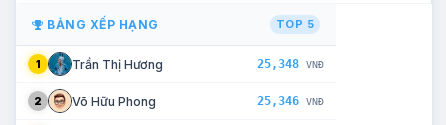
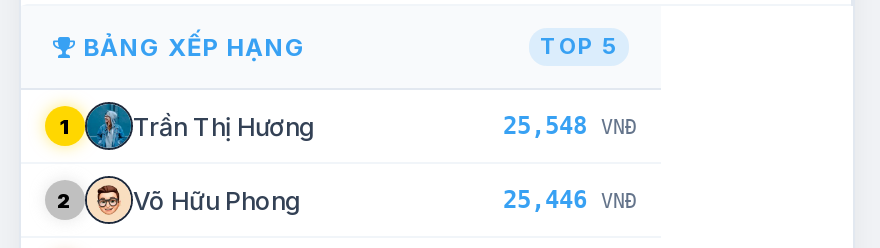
- 25,348 VNĐ
+ 25,548 VNĐ

- 25,346 VNĐ
+ 25,446 VNĐ
